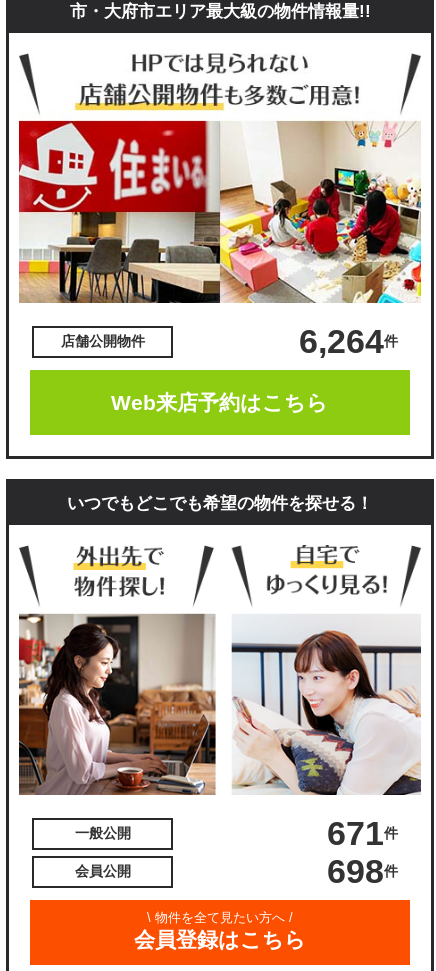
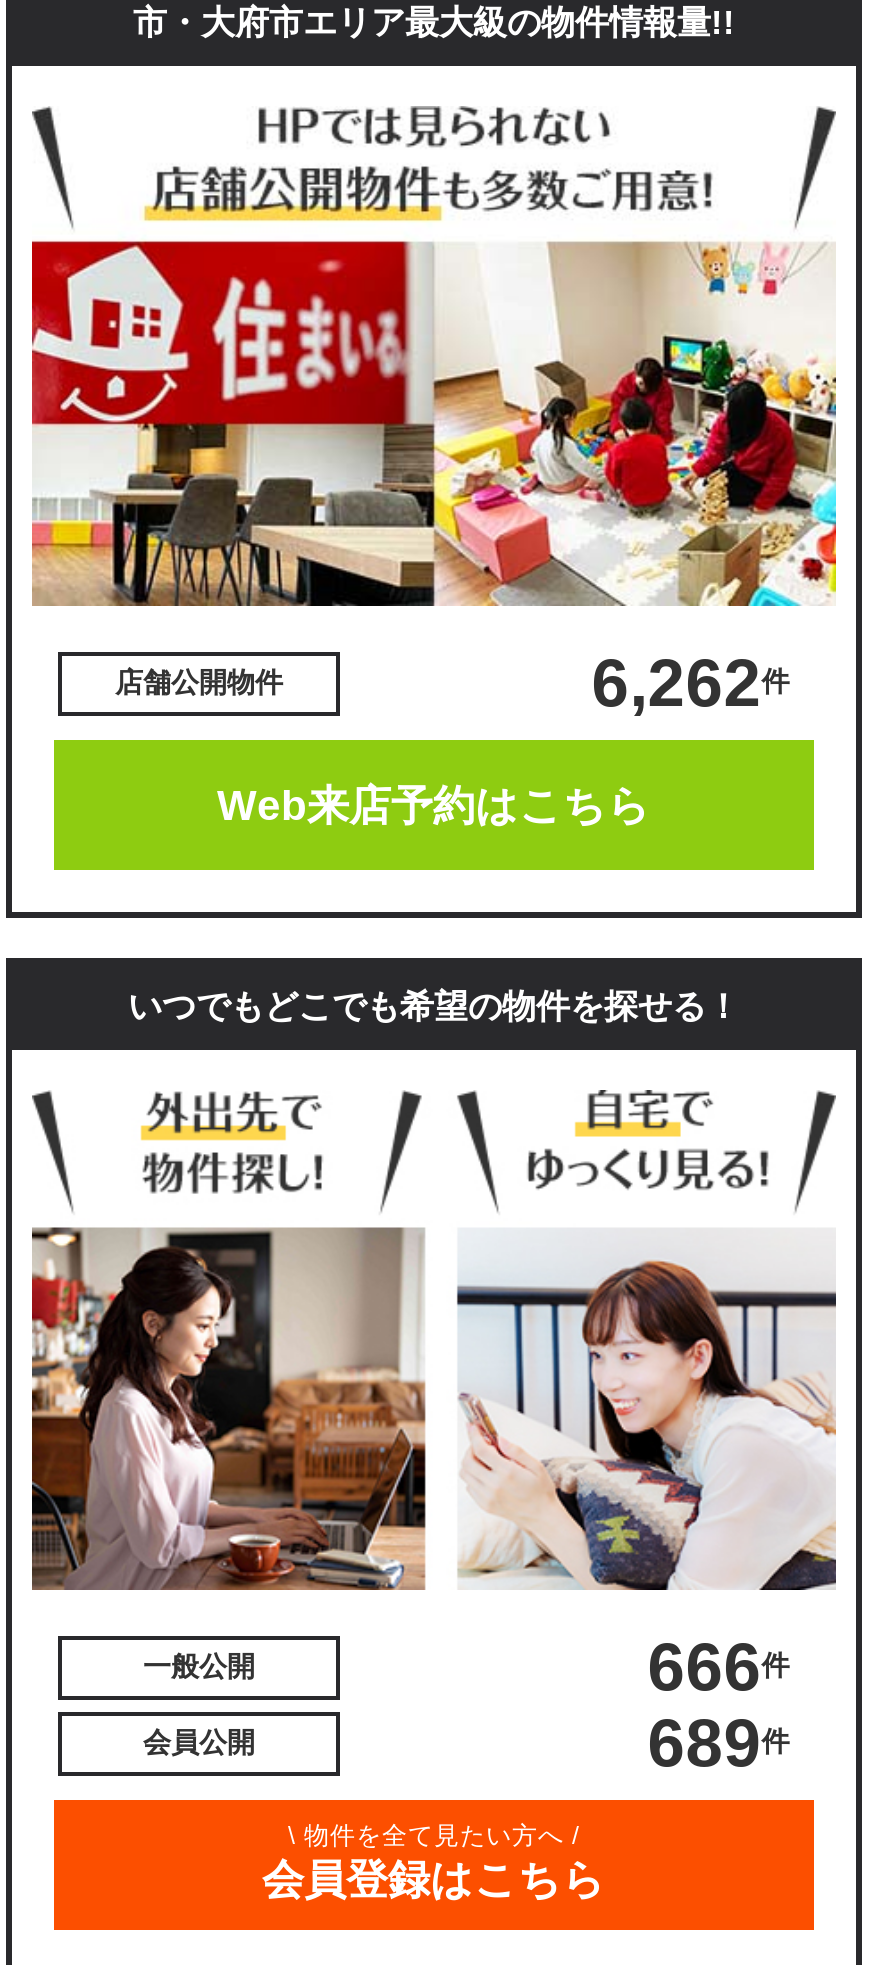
- 6,264件
+ 6,262件

- 671件
+ 666件

- 698件
+ 689件
